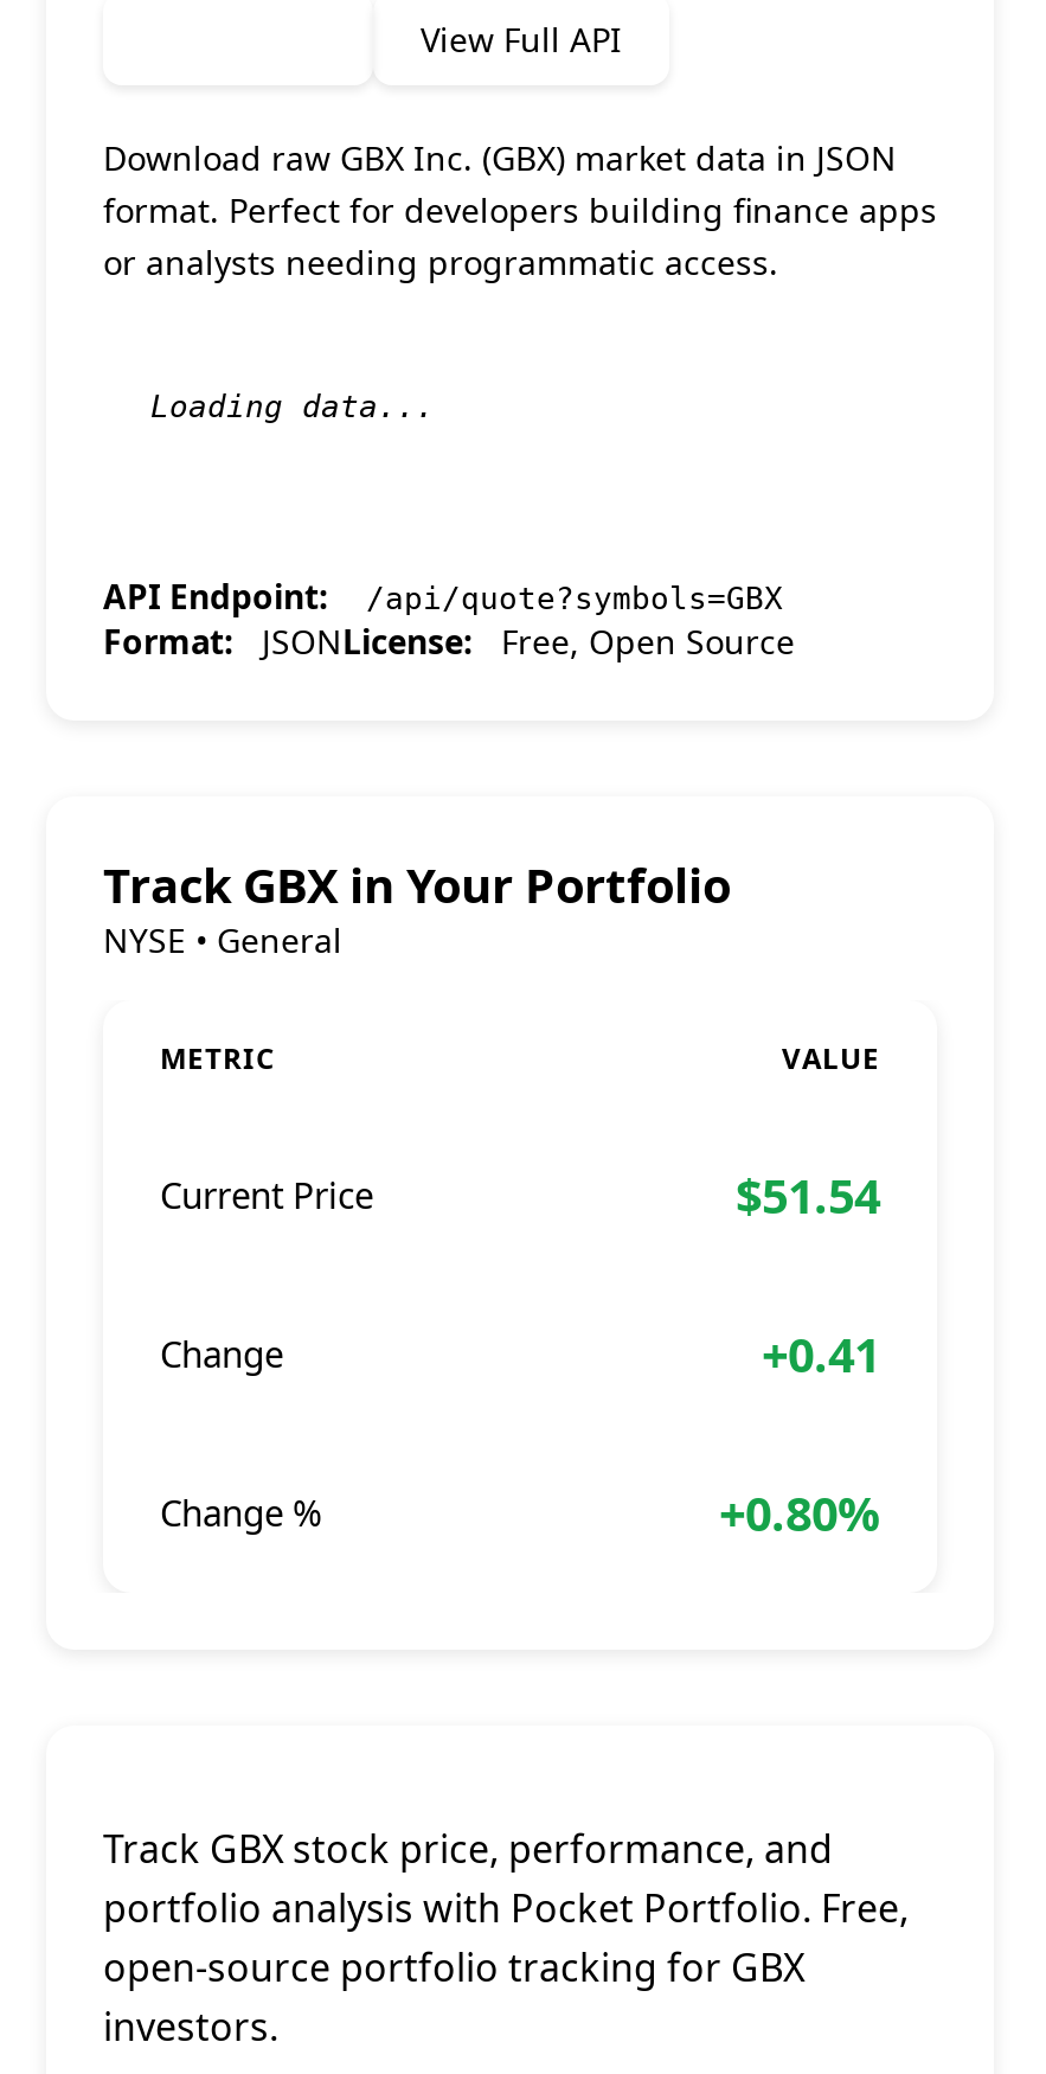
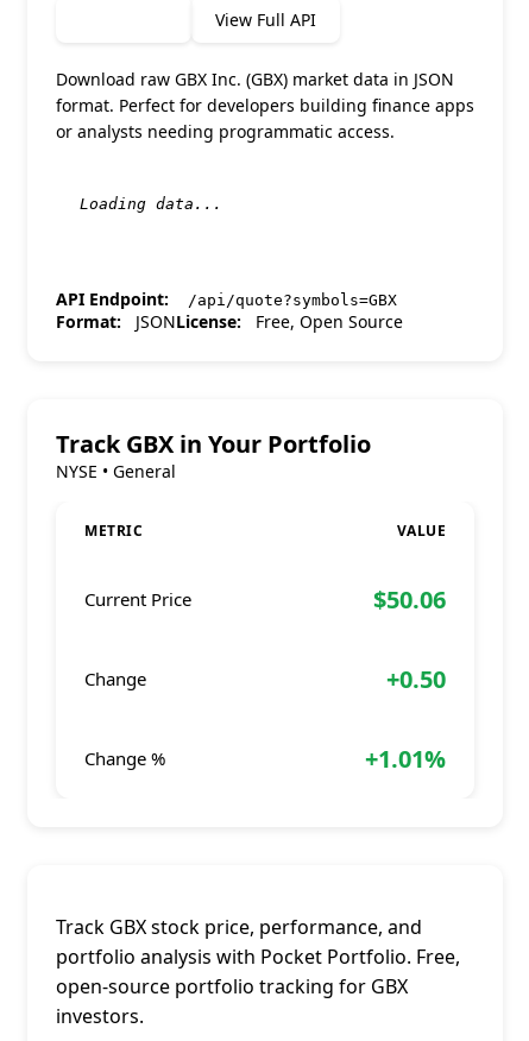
- $51.54
+ $50.06

- +0.41
+ +0.50

- +0.80%
+ +1.01%
